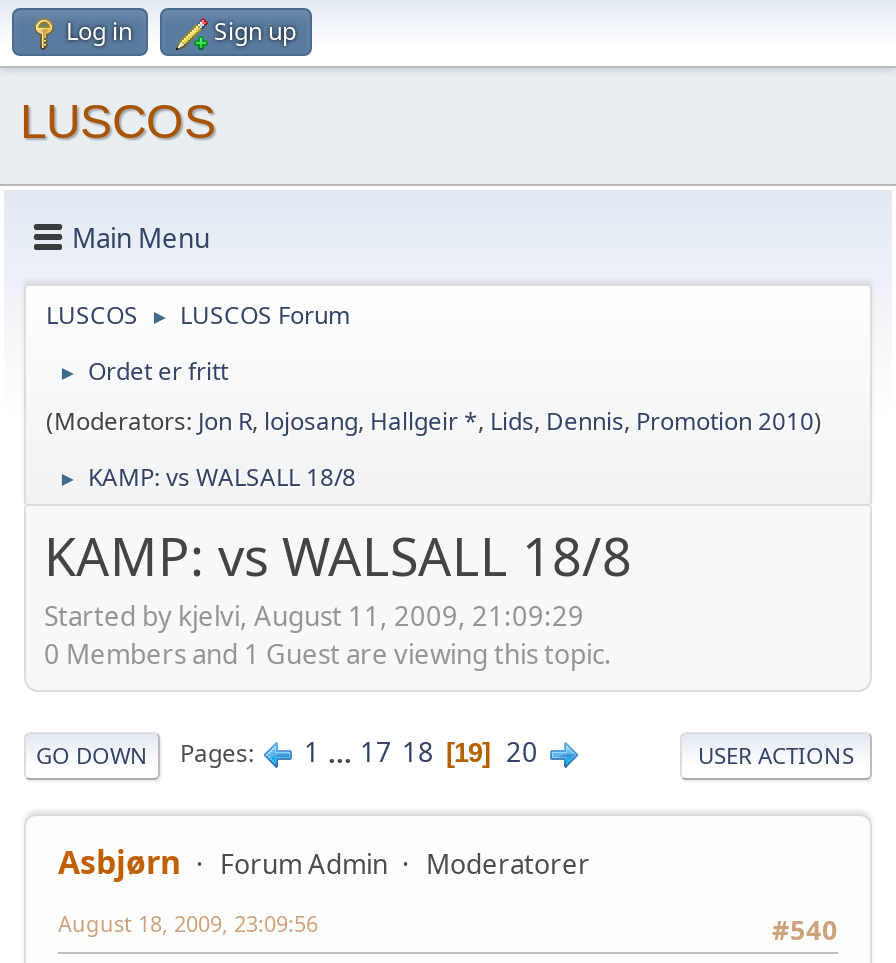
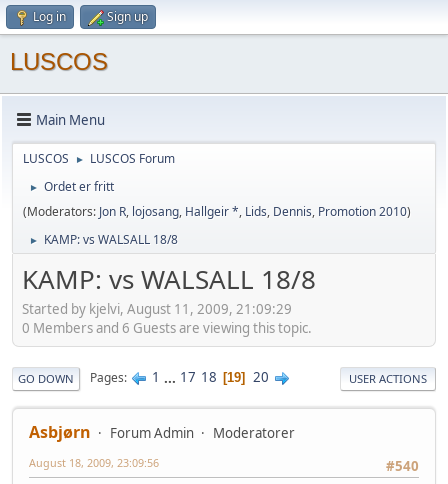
- 0 Members and 1 Guest are viewing this topic.
+ 0 Members and 6 Guests are viewing this topic.
